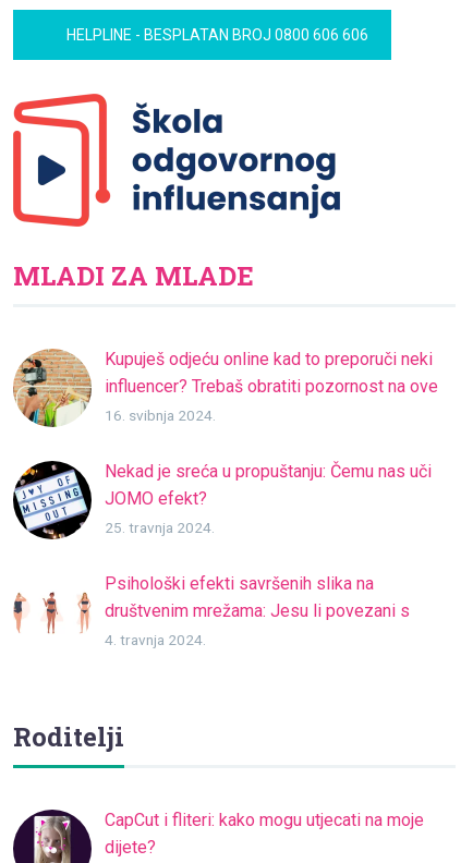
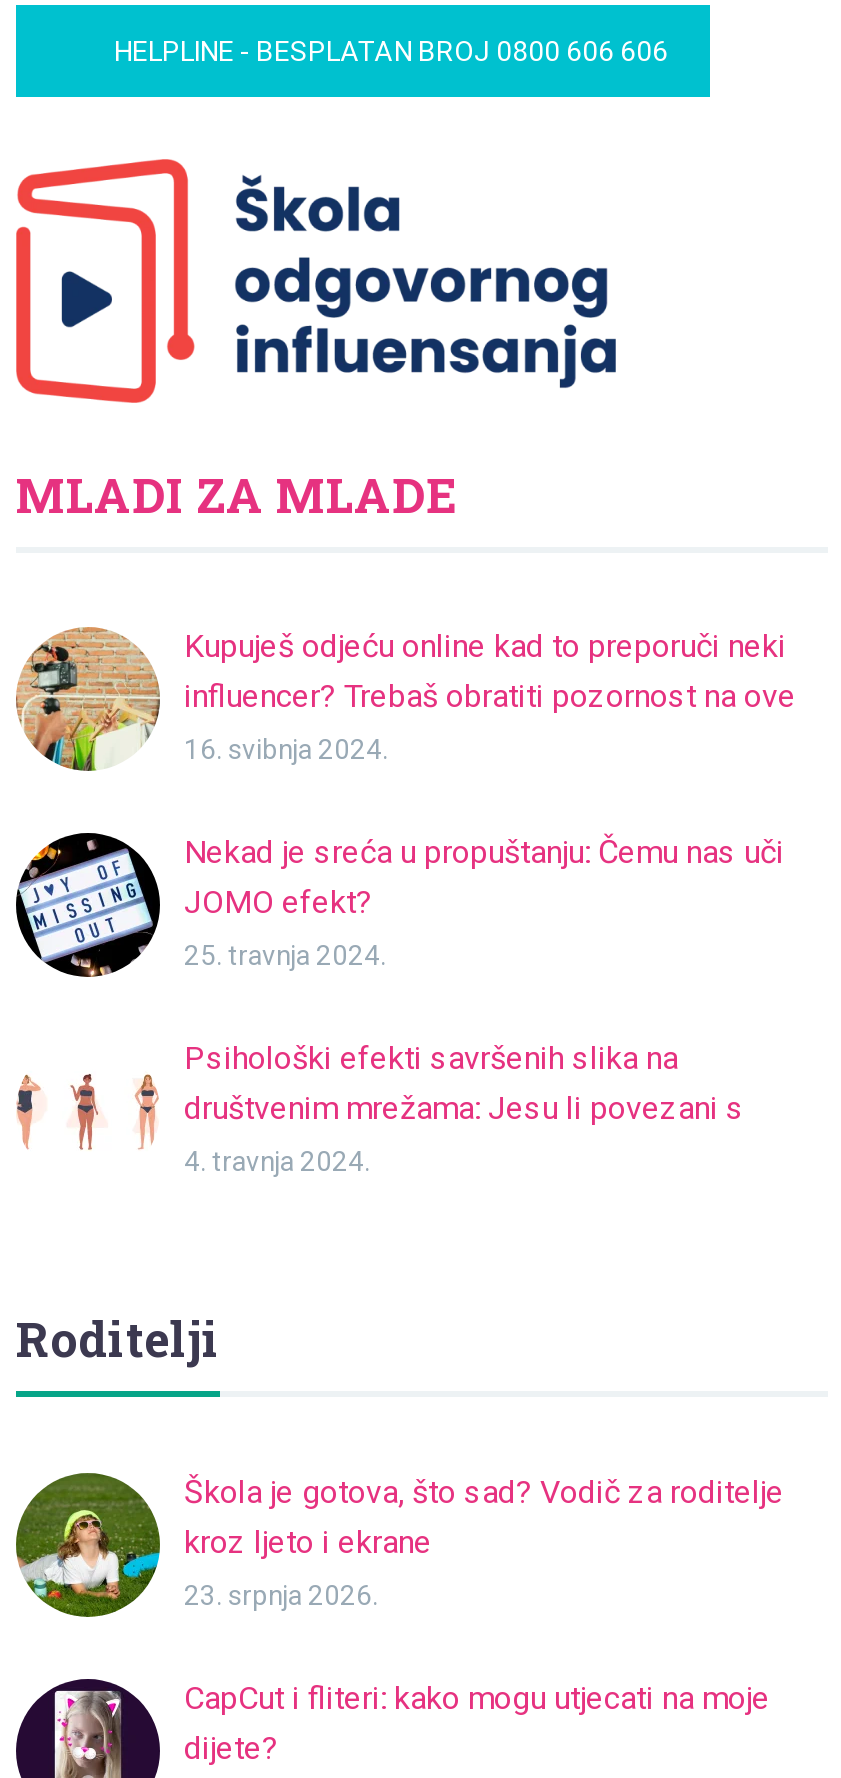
+ [image]
+ Škola je gotova, što sad? Vodič za roditelje
+ kroz ljeto i ekrane
+ 23. srpnja 2026.
